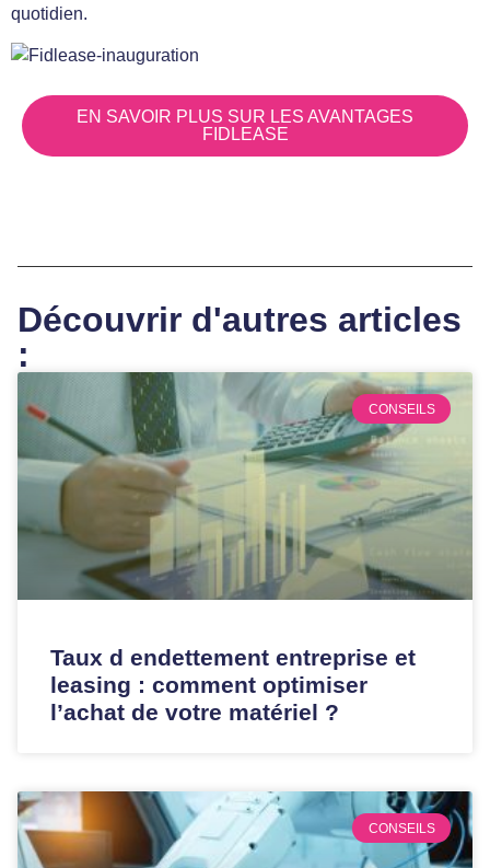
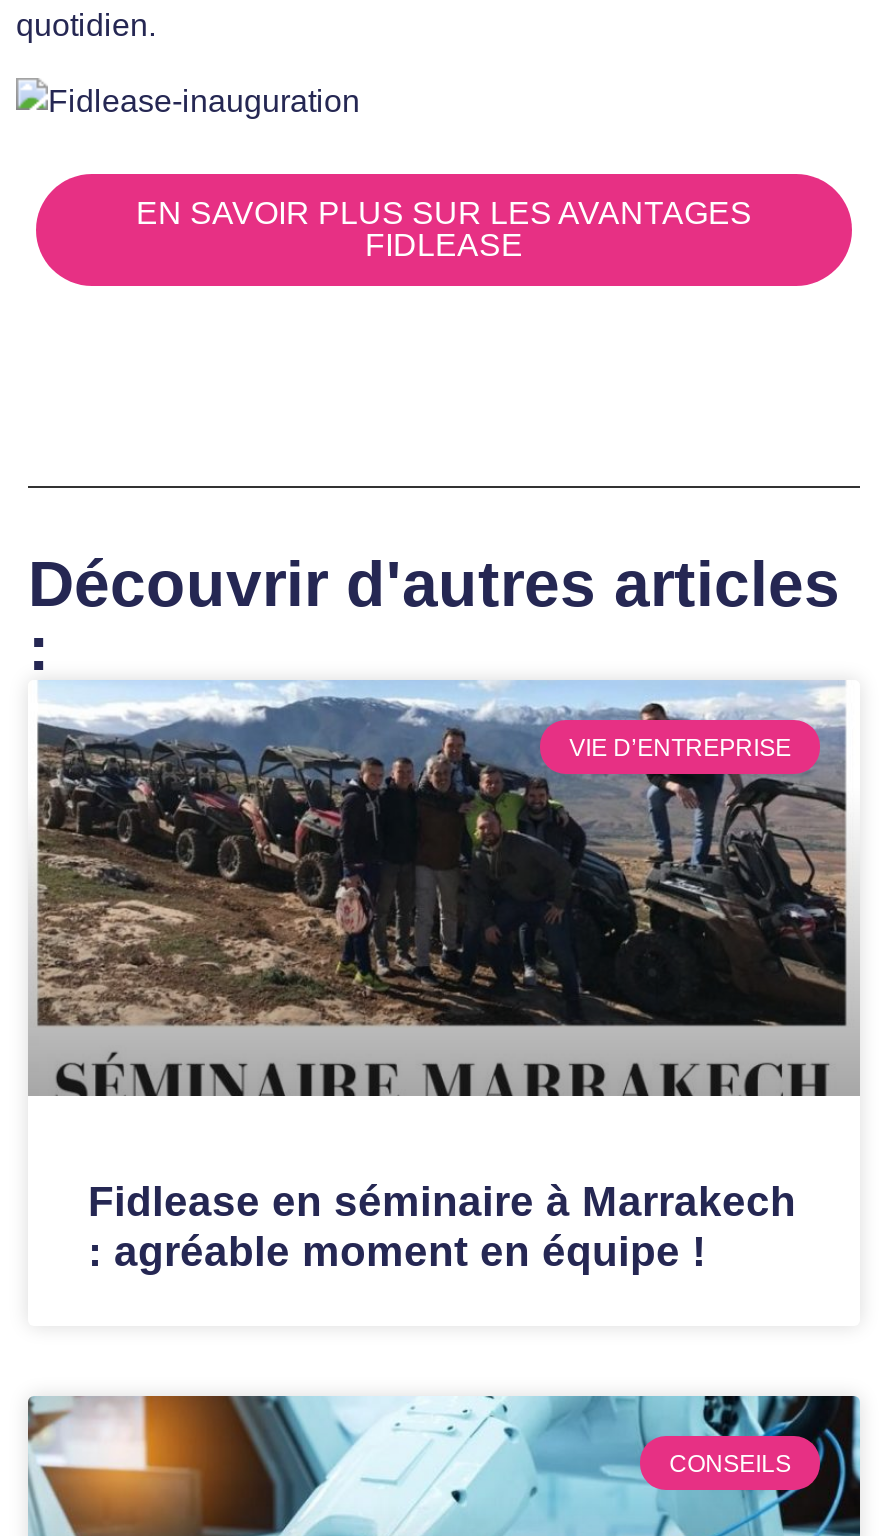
- [image]
- CONSEILS
+ [image]
+ VIE D’ENTREPRISE

- Taux d endettement entreprise et
- leasing : comment optimiser
- l’achat de votre matériel ?
+ Fidlease en séminaire à Marrakech
+ : agréable moment en équipe !
